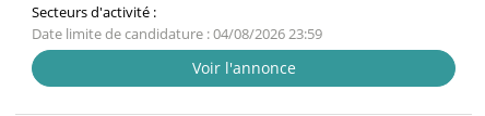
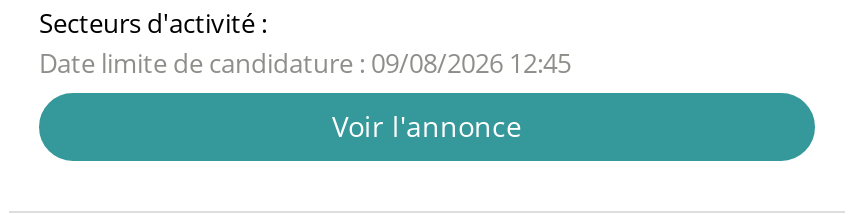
- Date limite de candidature : 04/08/2026 23:59
+ Date limite de candidature : 09/08/2026 12:45
